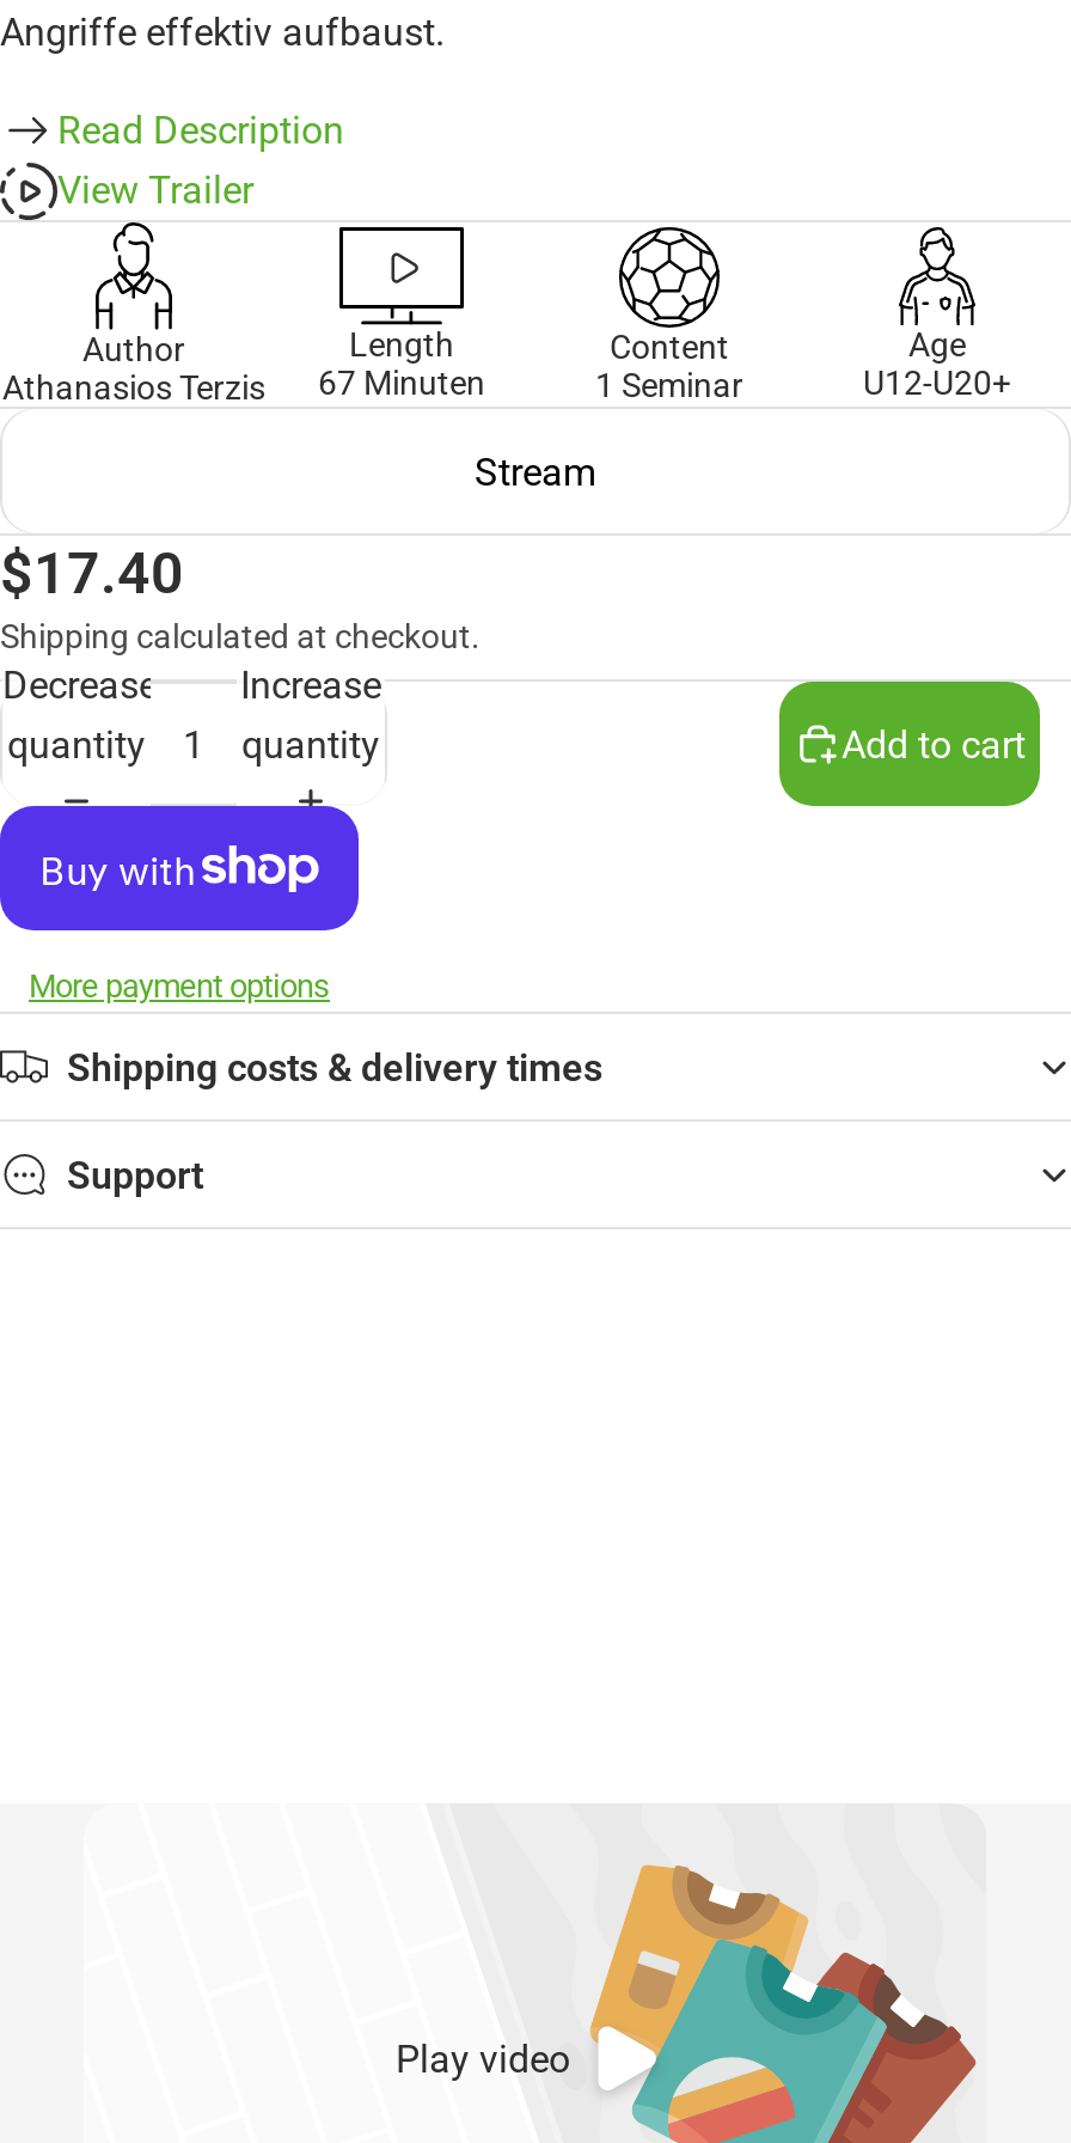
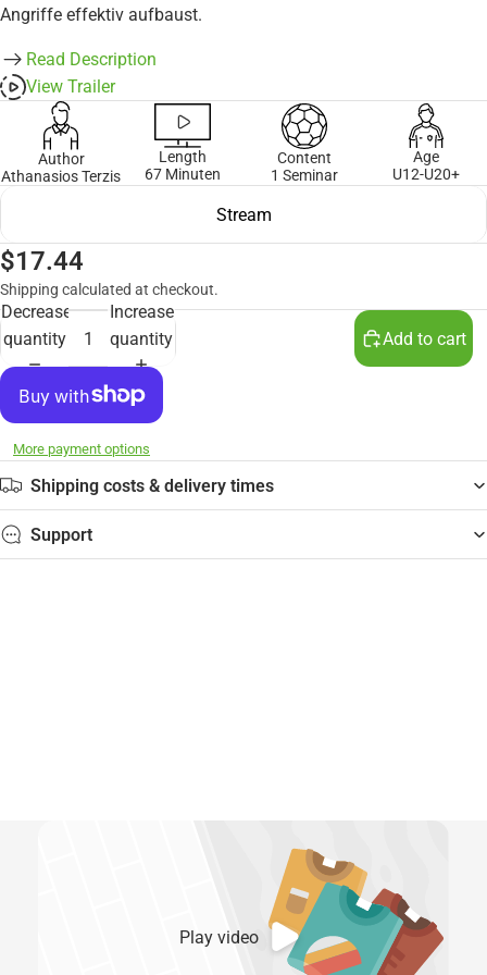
- $17.40
+ $17.44
